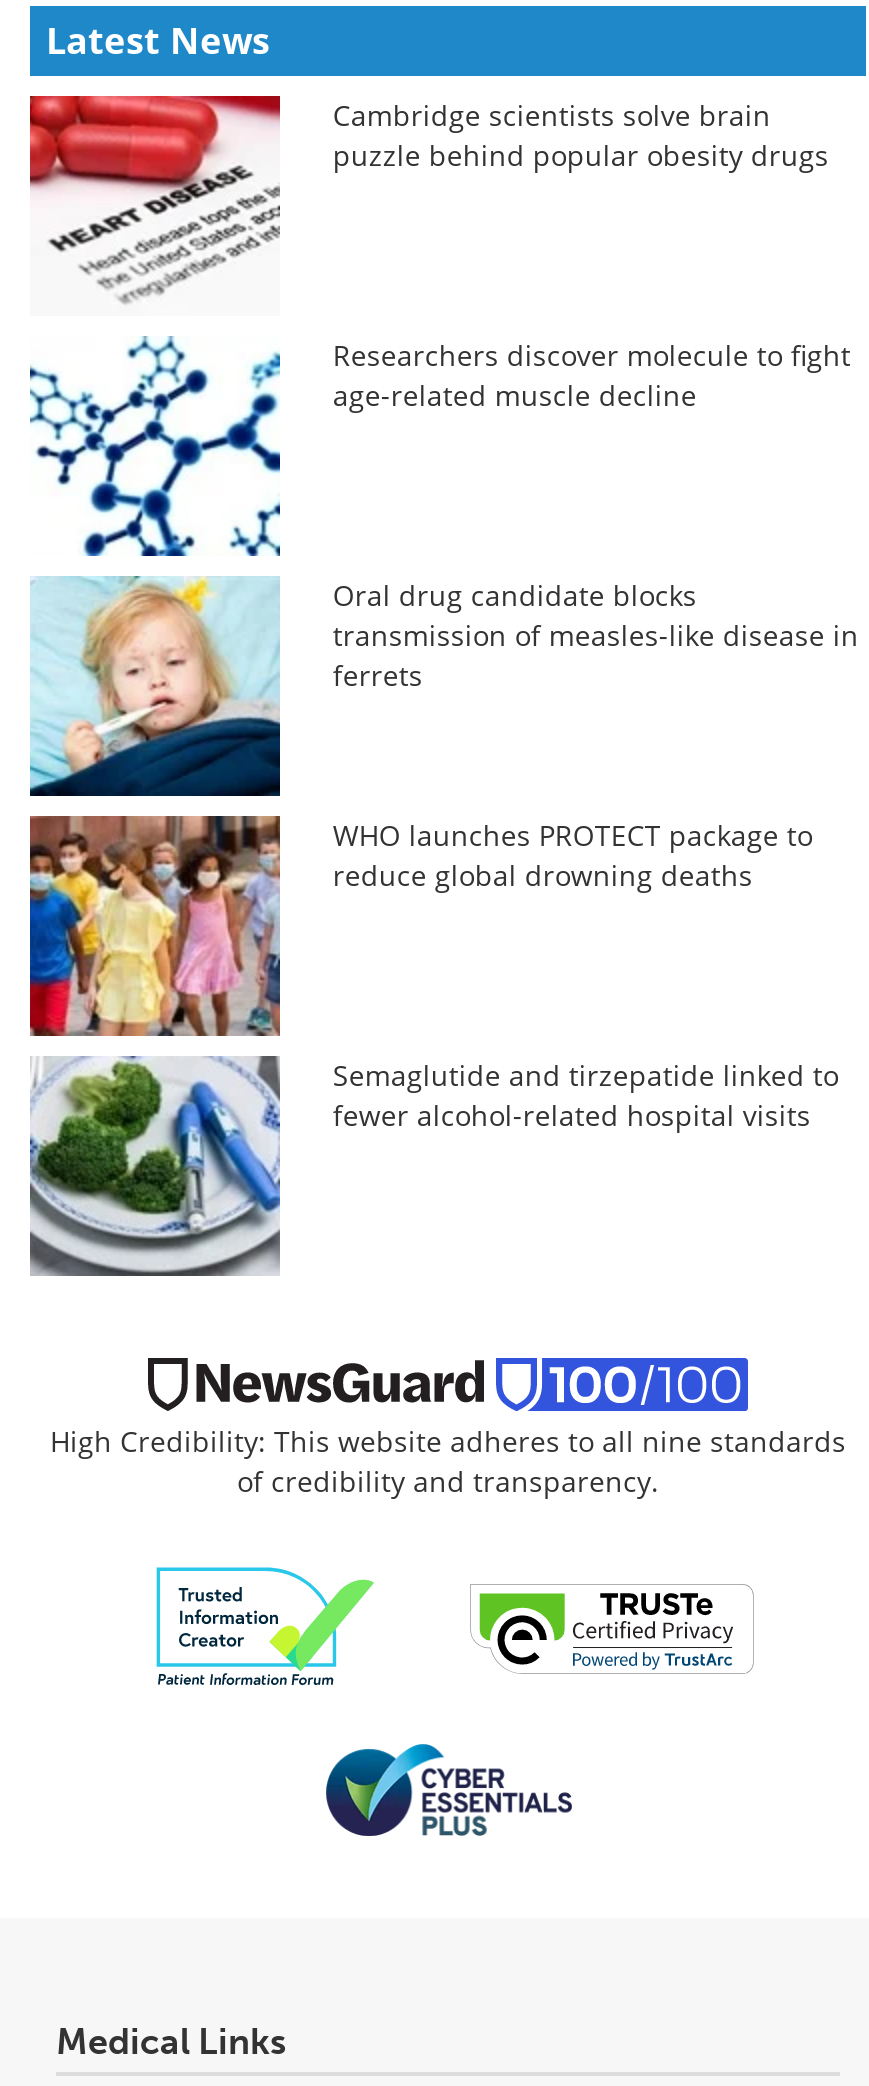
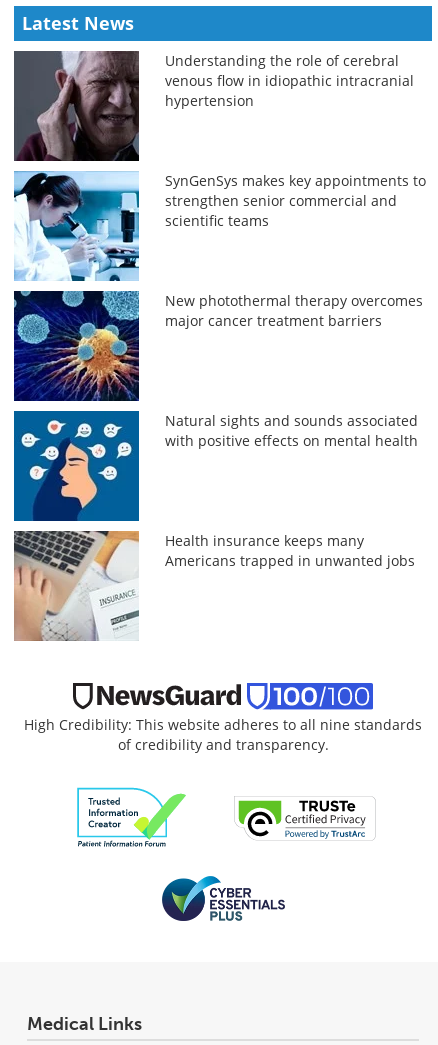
- [image]
- Cambridge scientists solve brain
- puzzle behind popular obesity drugs
+ [image]
+ Understanding the role of cerebral
+ venous flow in idiopathic intracranial
+ hypertension

- [image]
- Researchers discover molecule to fight
- age-related muscle decline
+ [image]
+ SynGenSys makes key appointments to
+ strengthen senior commercial and
+ scientific teams

- [image]
- Oral drug candidate blocks
- transmission of measles-like disease in
- ferrets
+ [image]
+ New photothermal therapy overcomes
+ major cancer treatment barriers

- [image]
- WHO launches PROTECT package to
- reduce global drowning deaths
+ [image]
+ Natural sights and sounds associated
+ with positive effects on mental health

- [image]
- Semaglutide and tirzepatide linked to
- fewer alcohol-related hospital visits
+ [image]
+ Health insurance keeps many
+ Americans trapped in unwanted jobs
